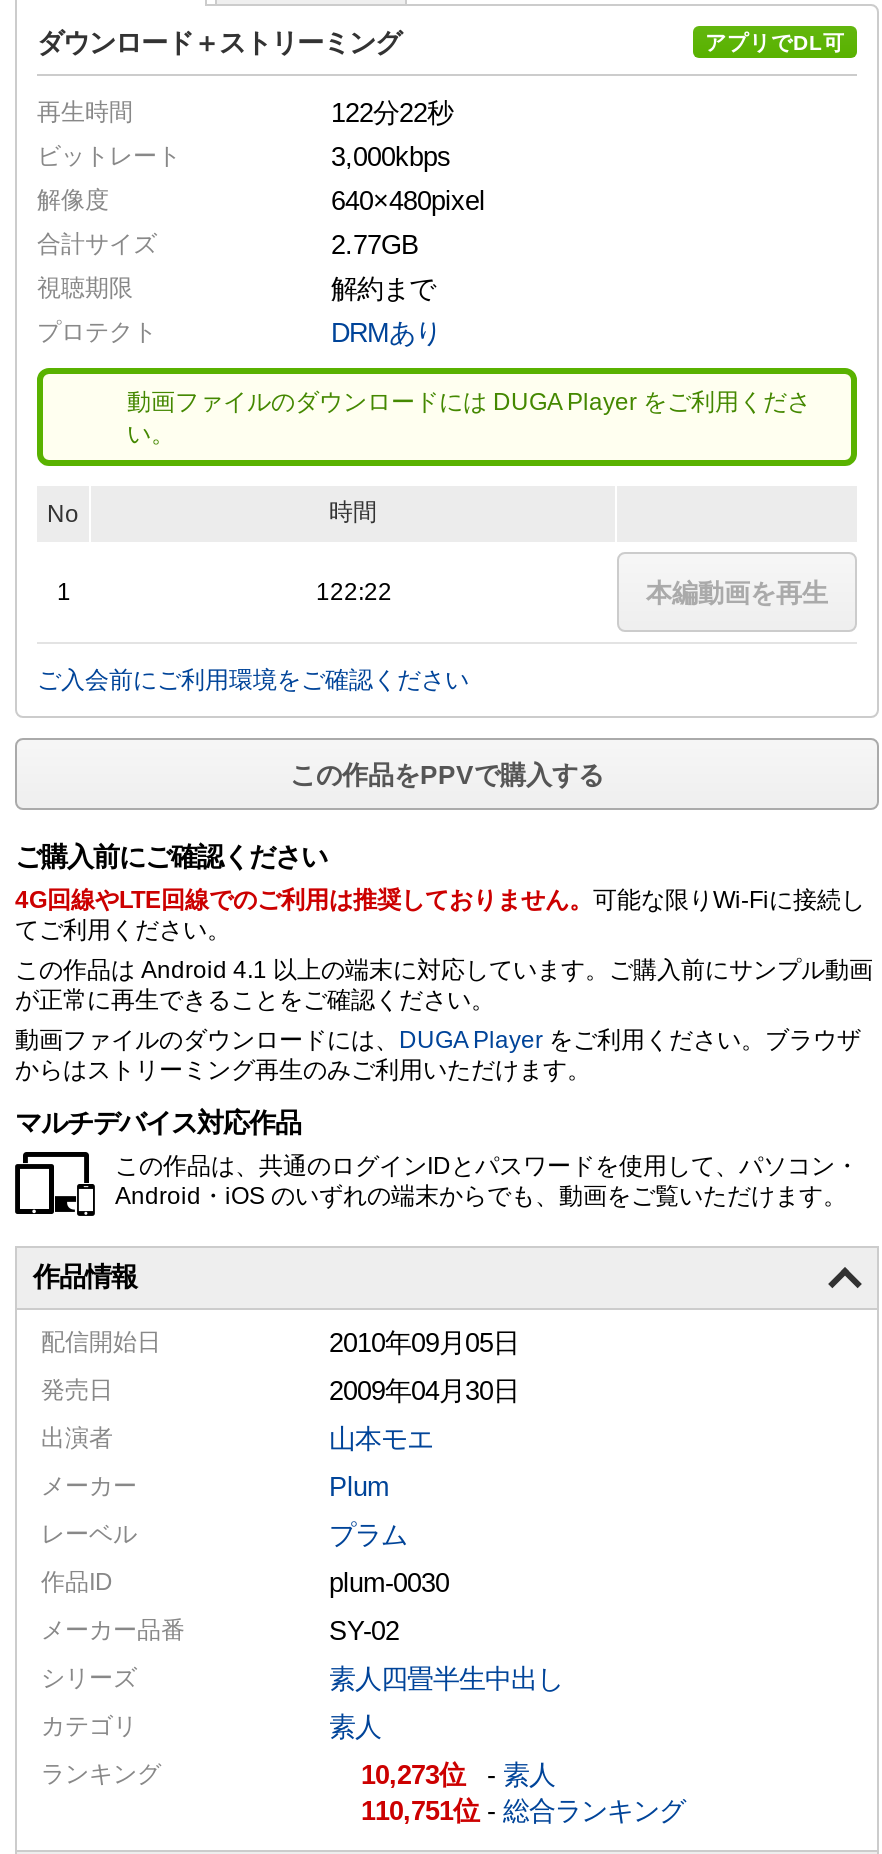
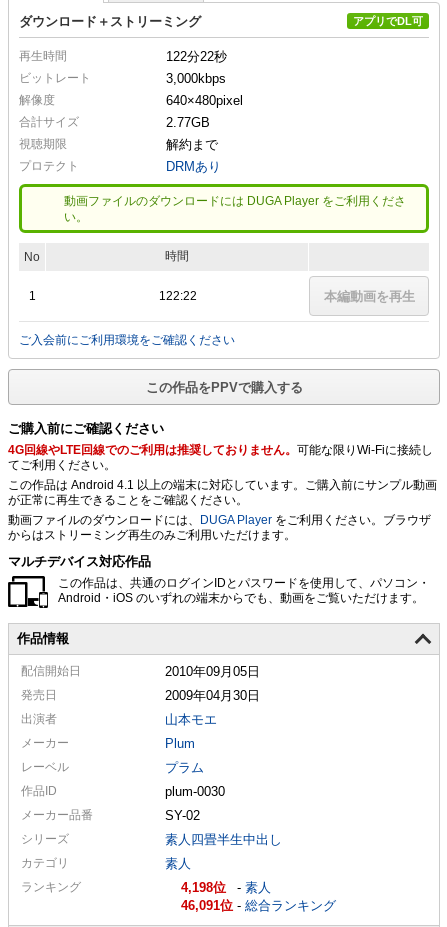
- 10,273 -素人
+ 4,198 -素人

- 110,751 -総合ランキング
+ 46,091 -総合ランキング
